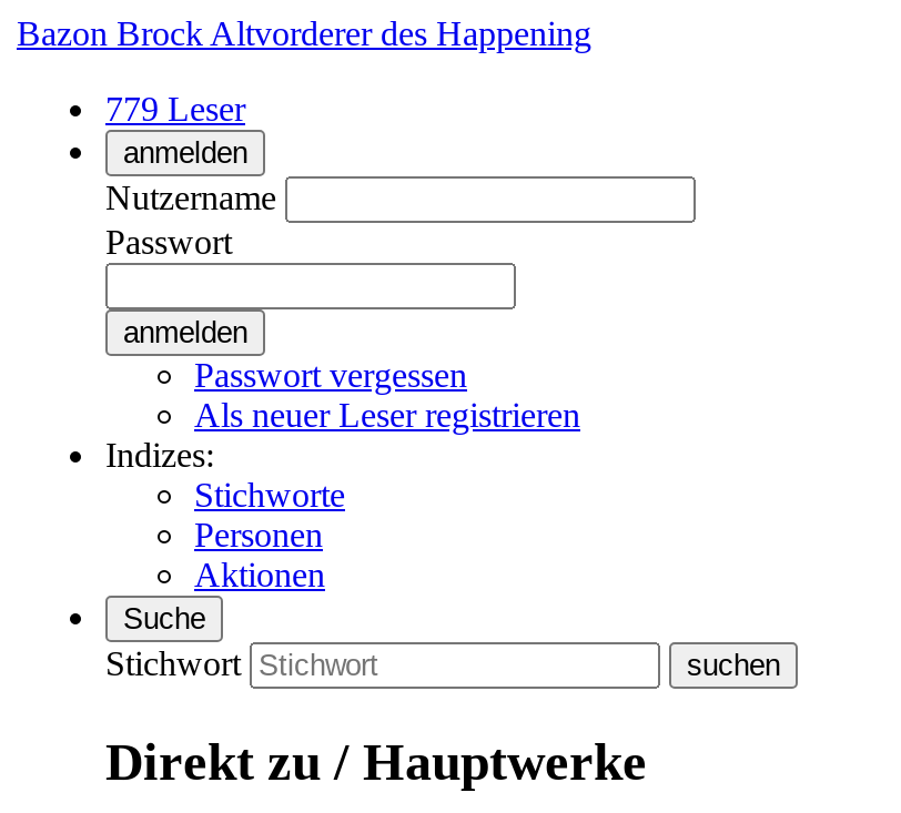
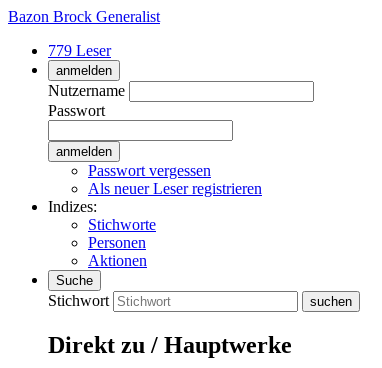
- Bazon Brock Altvorderer des Happening
+ Bazon Brock Generalist
